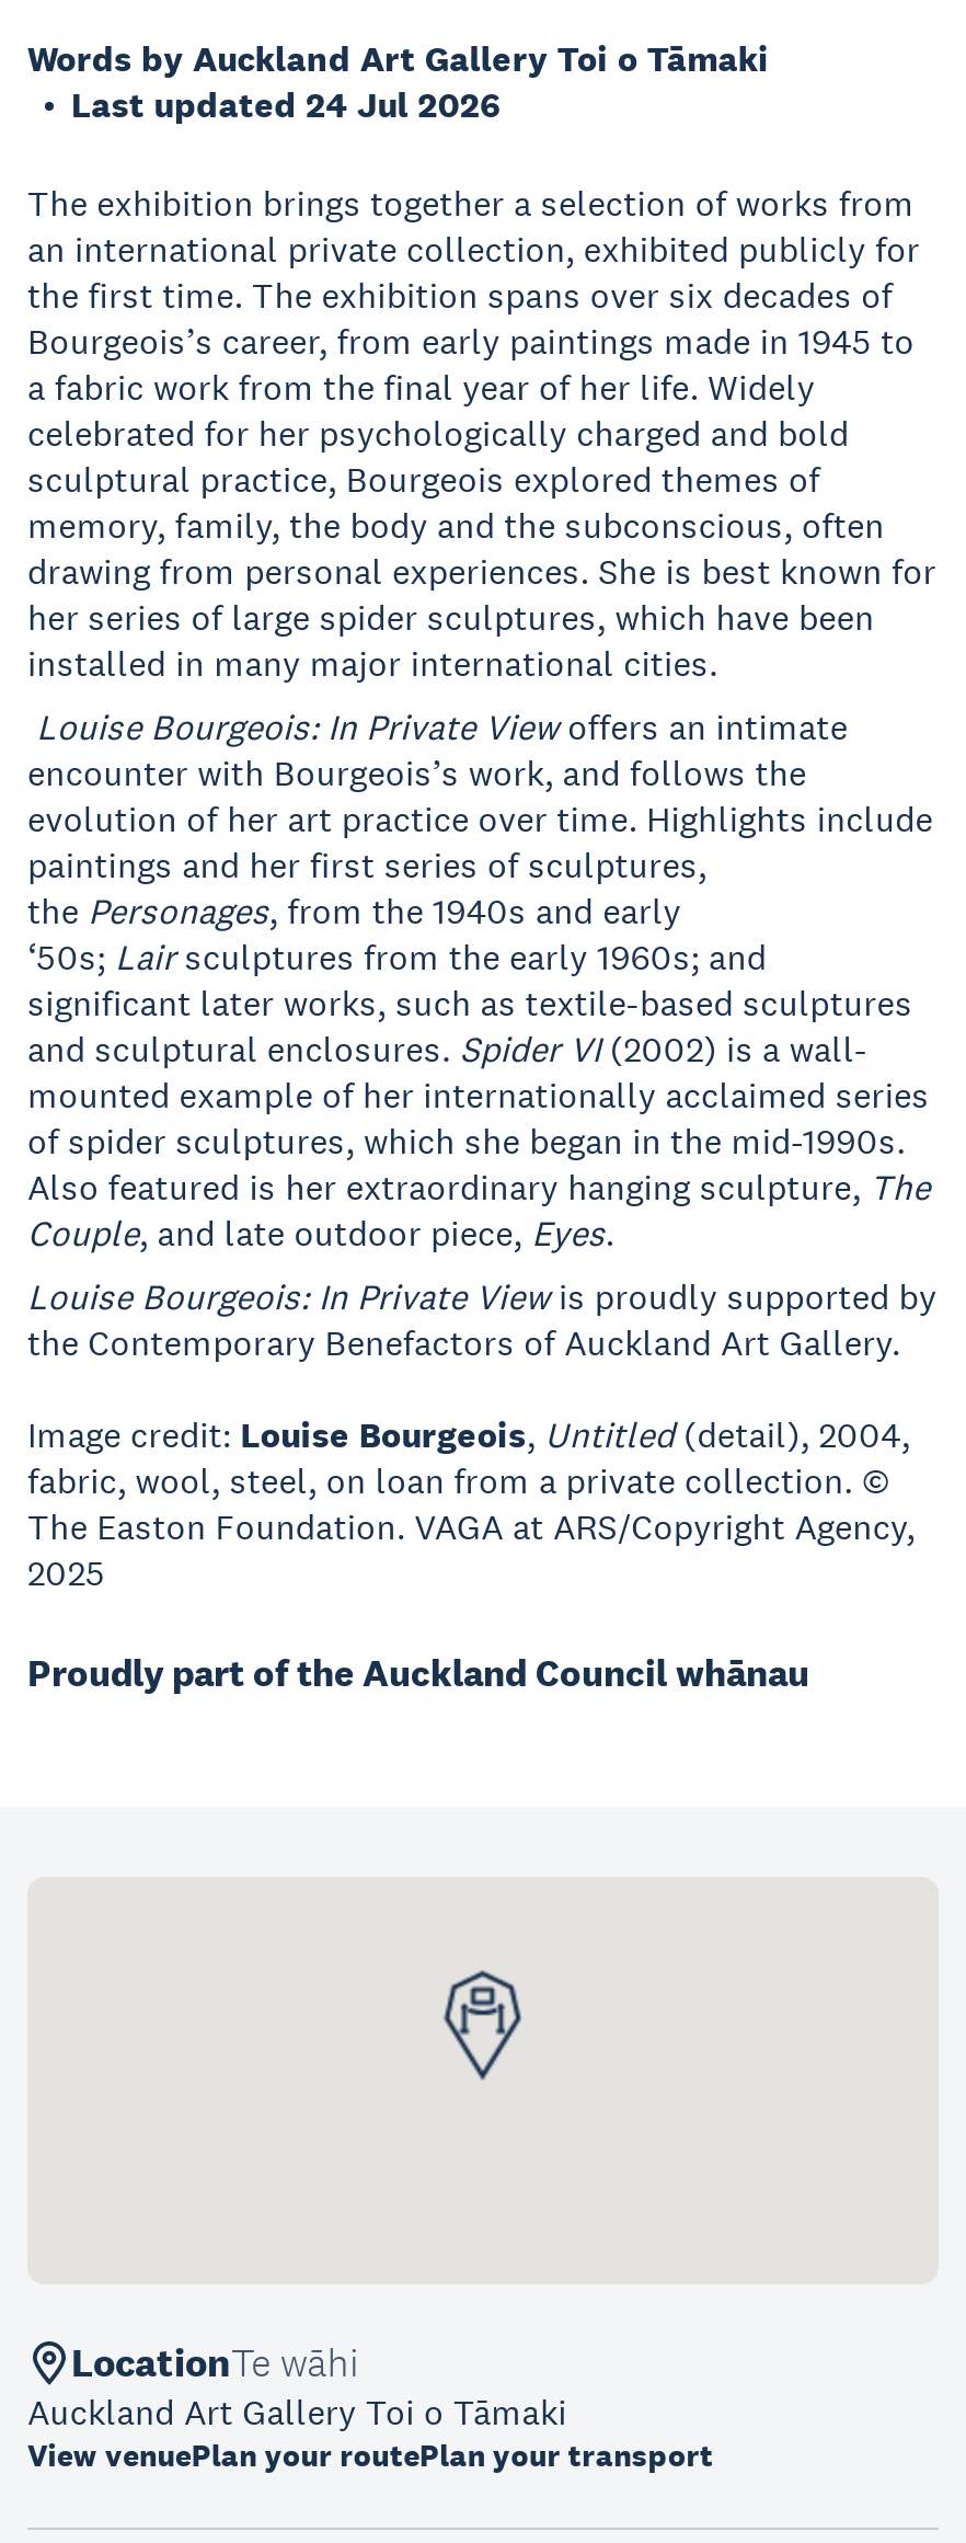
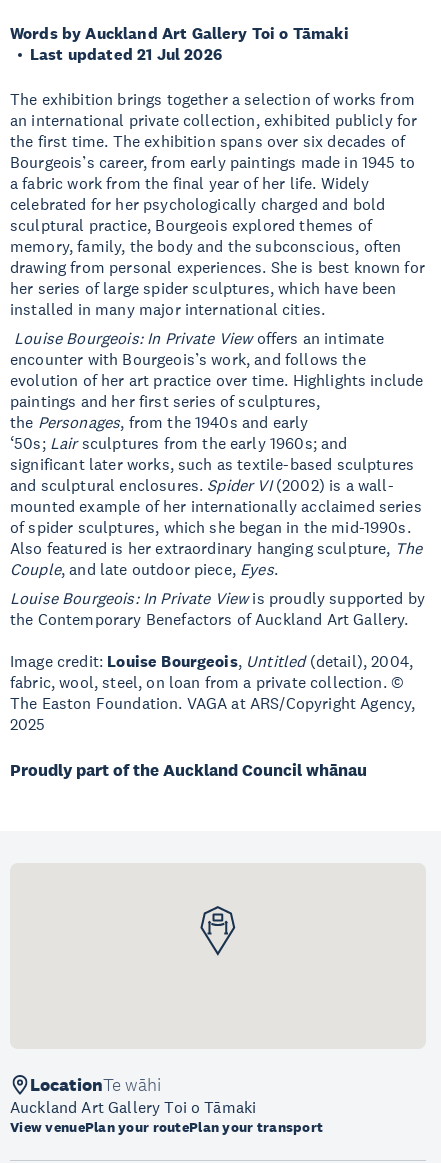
- Last updated 24 Jul 2026
+ Last updated 21 Jul 2026
